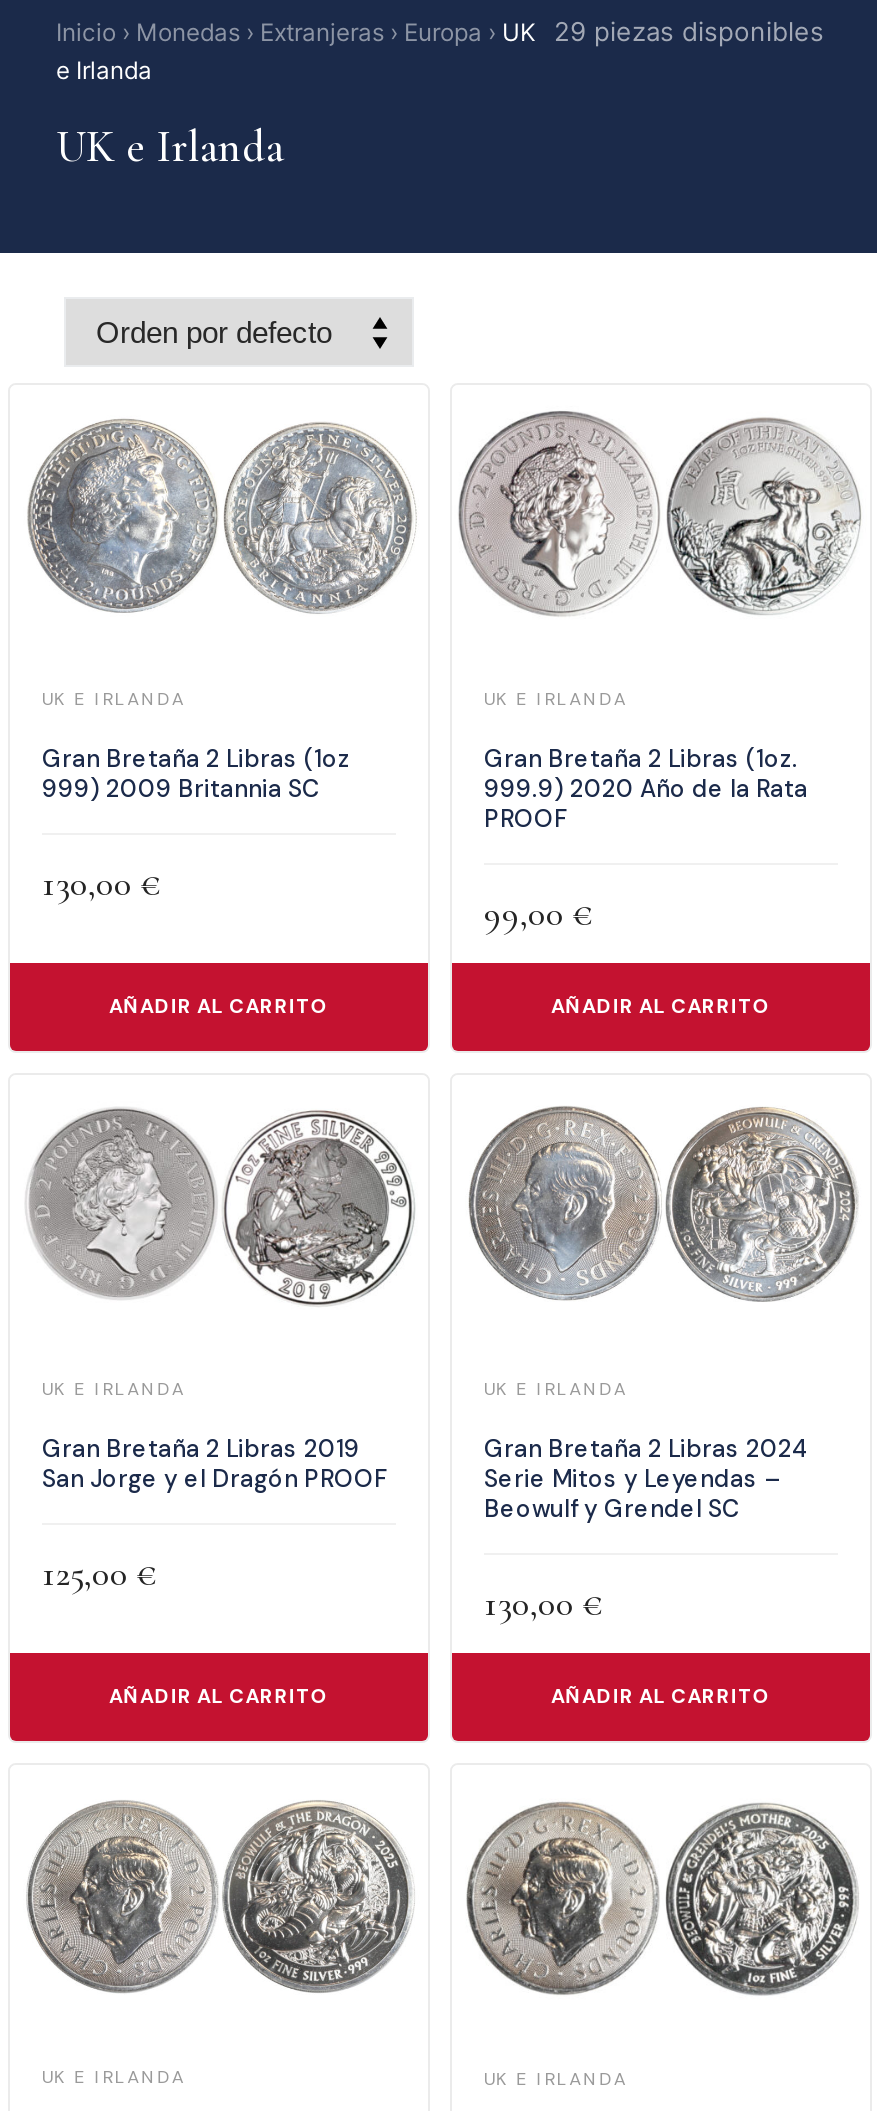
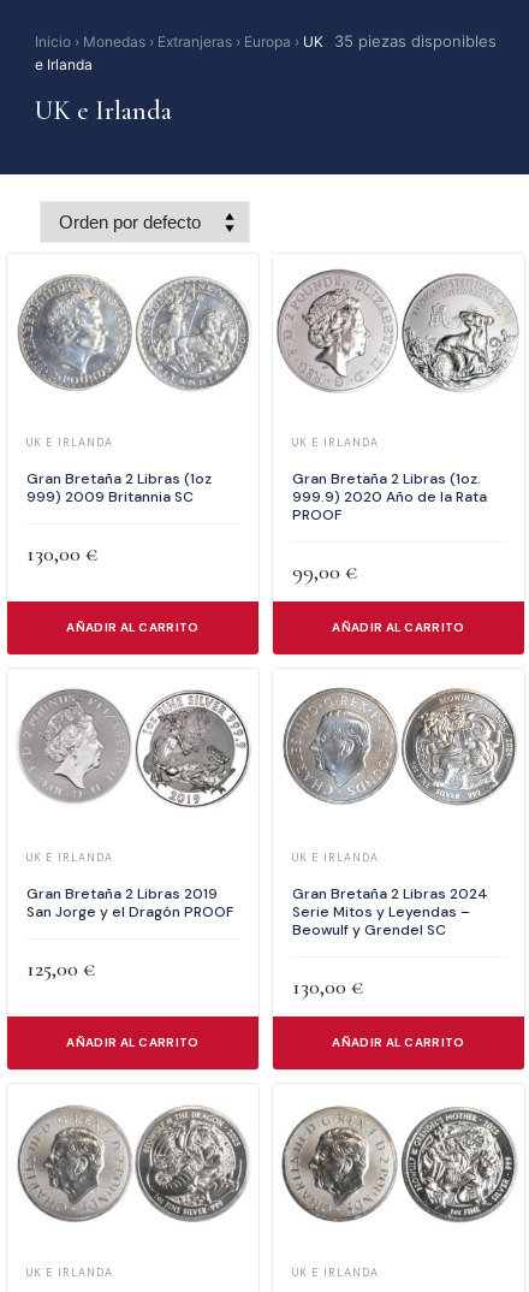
- 29 piezas disponibles
+ 35 piezas disponibles
